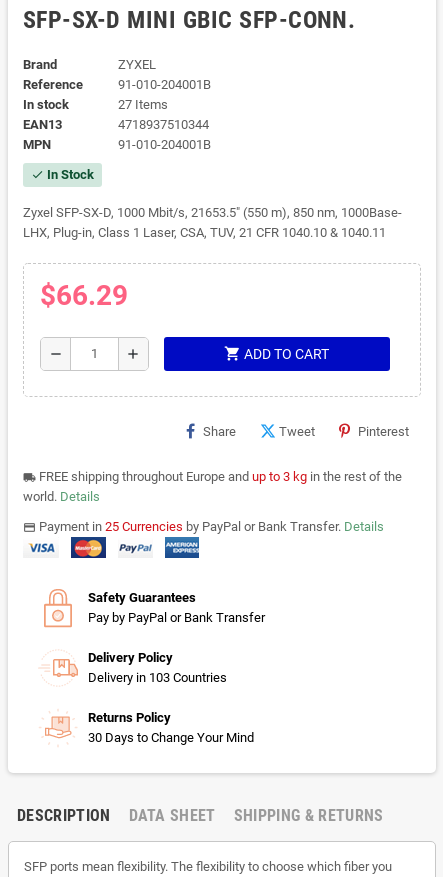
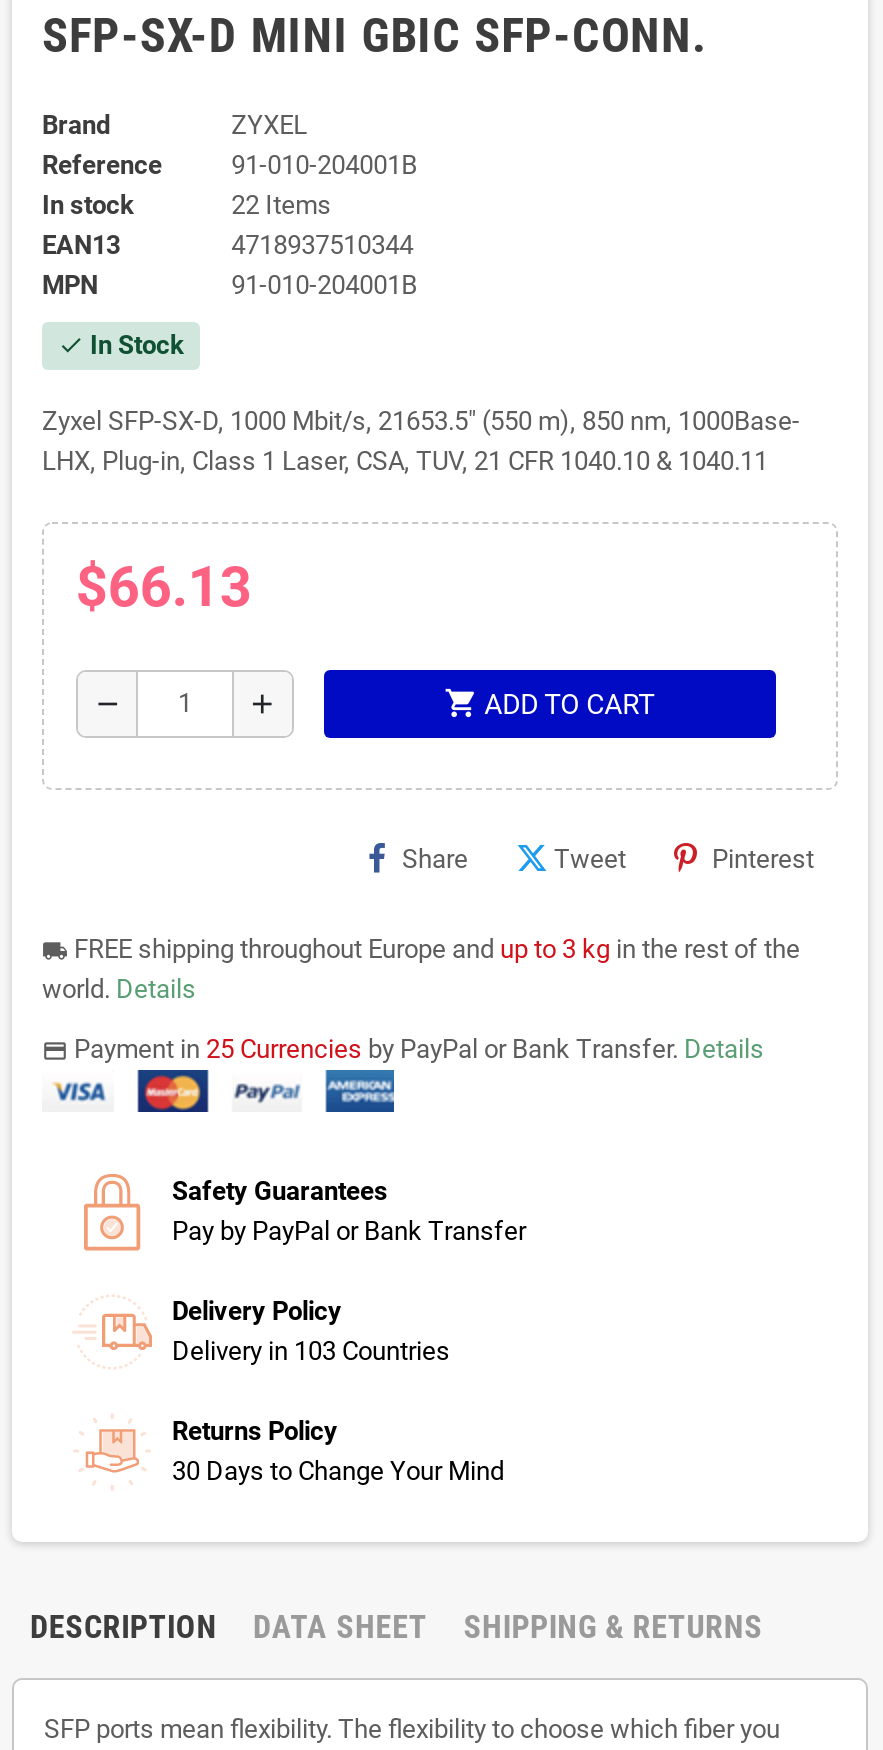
- 27 Items
+ 22 Items

- $66.29
+ $66.13
